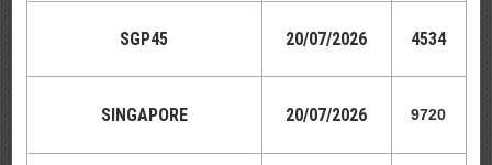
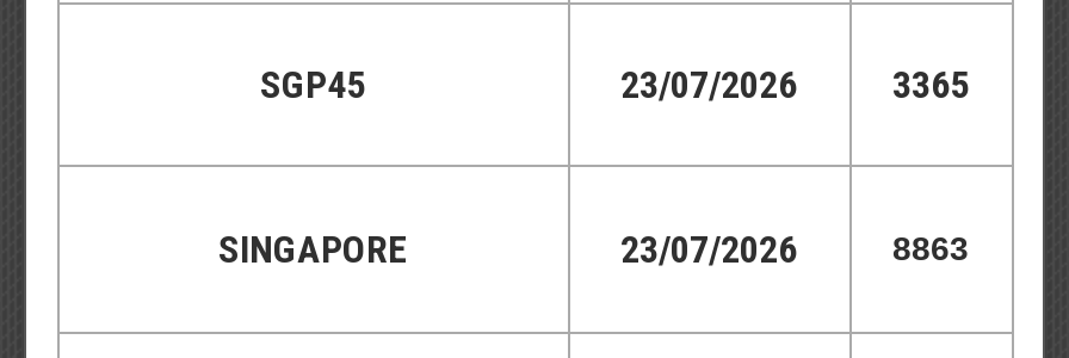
- 20/07/2026
+ 23/07/2026

- 4534
+ 3365

- 20/07/2026
+ 23/07/2026

- 9720
+ 8863
